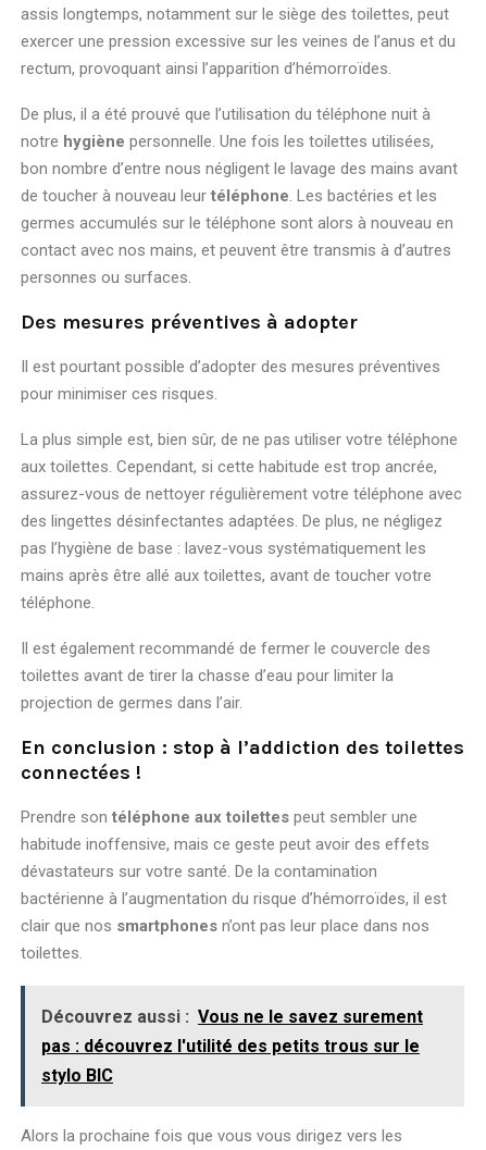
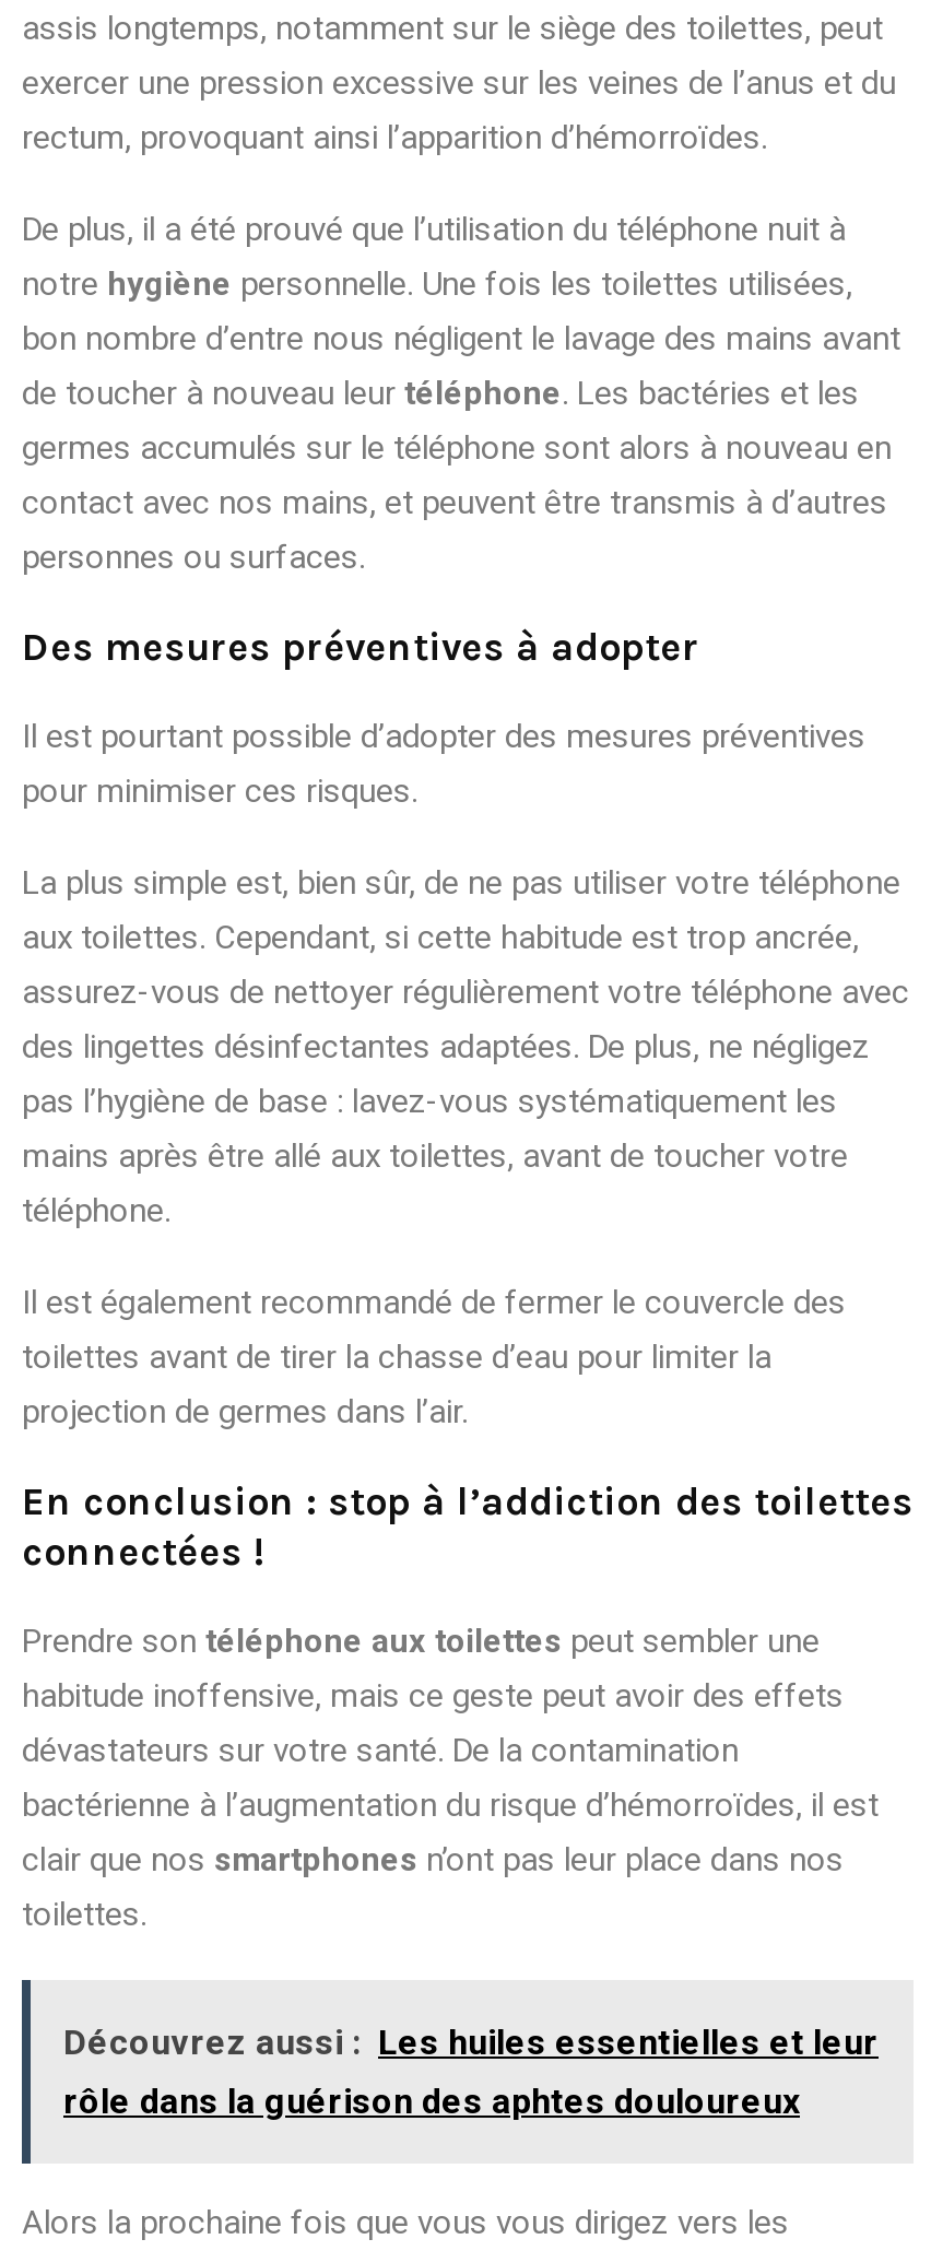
- Découvrez aussi : Vous ne le savez surement
- pas : découvrez l'utilité des petits trous sur le
- stylo BIC
+ Découvrez aussi : Les huiles essentielles et leur
+ rôle dans la guérison des aphtes douloureux
